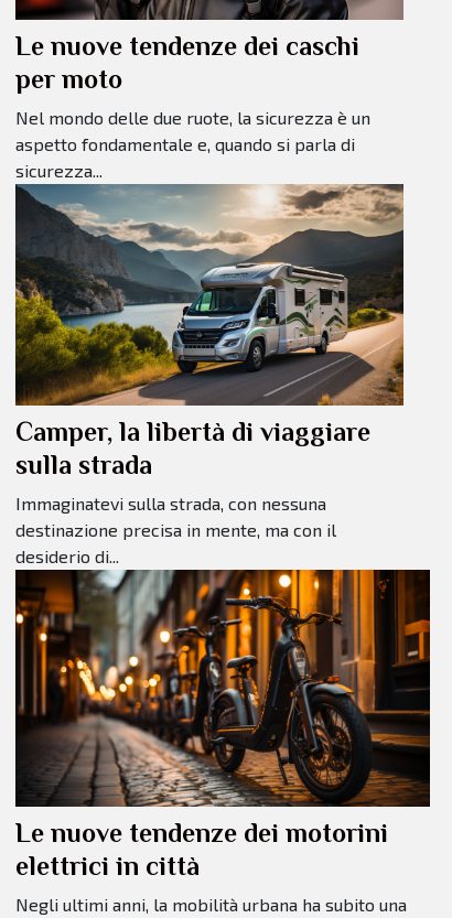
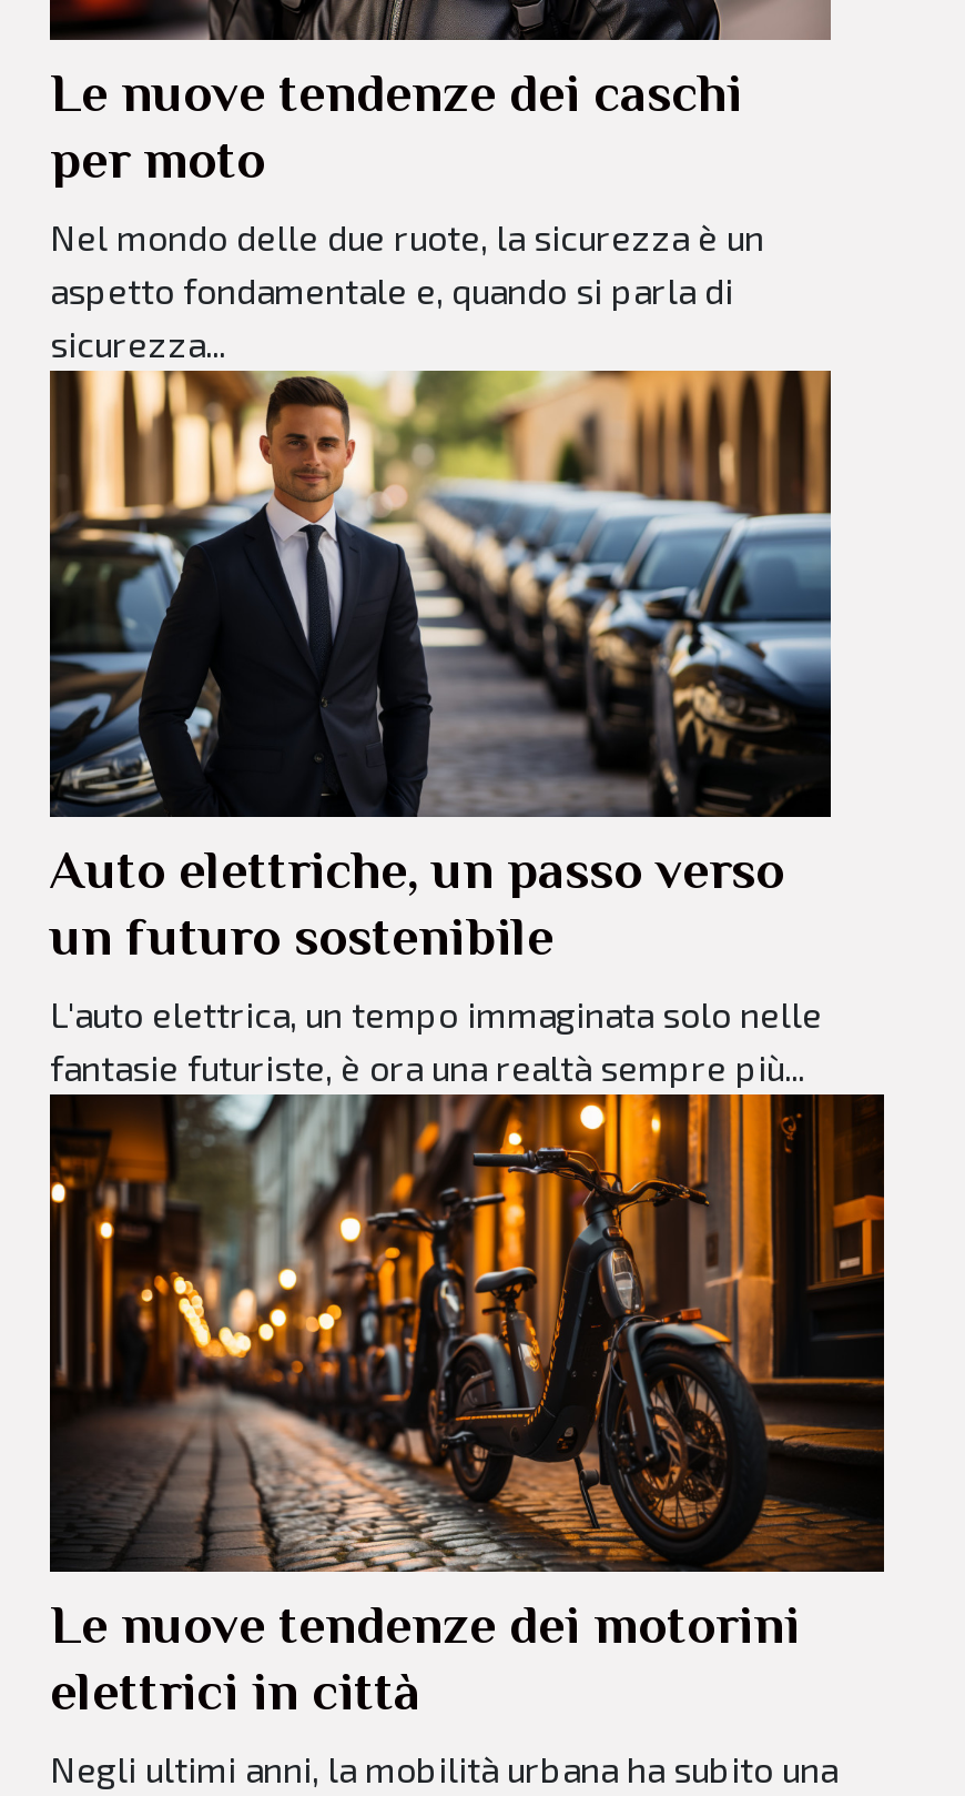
- [image]
- Camper, la libertà di viaggiare
- sulla strada
- Immaginatevi sulla strada, con nessuna
- destinazione precisa in mente, ma con il
- desiderio di...
+ [image]
+ Auto elettriche, un passo verso
+ un futuro sostenibile
+ L'auto elettrica, un tempo immaginata solo nelle
+ fantasie futuriste, è ora una realtà sempre più...
